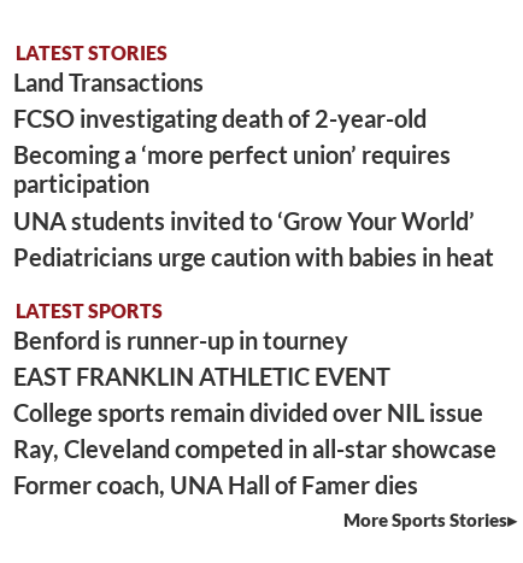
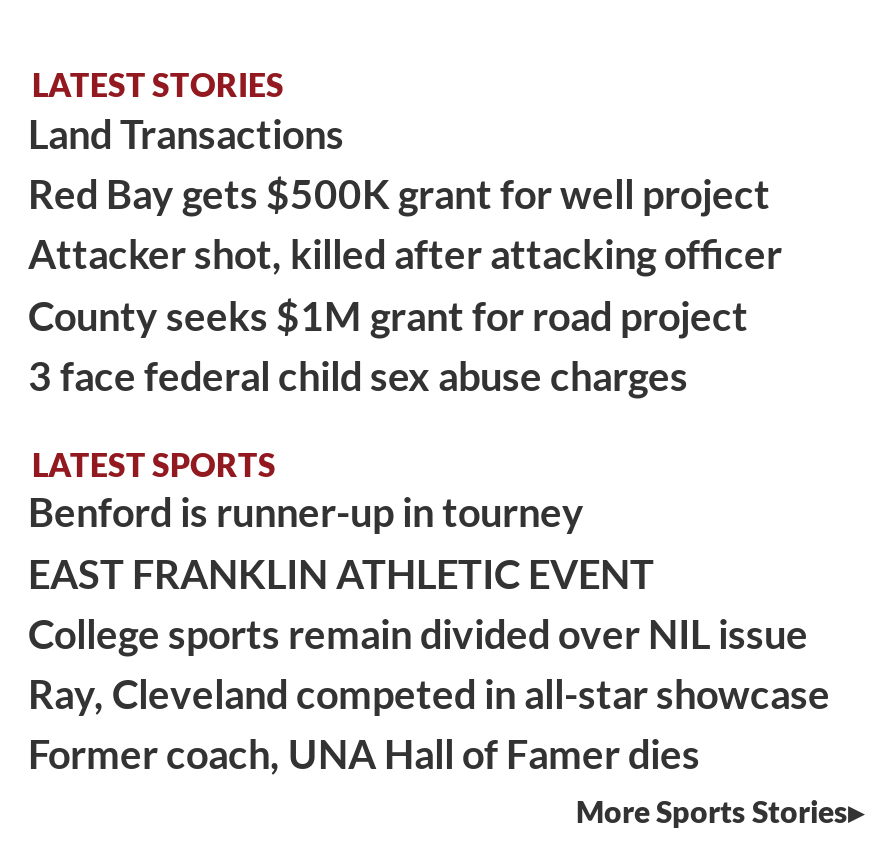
- FCSO investigating death of 2-year-old
- Becoming a ‘more perfect union’ requires
- participation
- UNA students invited to ‘Grow Your World’
- Pediatricians urge caution with babies in heat
+ Red Bay gets $500K grant for well project
+ Attacker shot, killed after attacking officer
+ County seeks $1M grant for road project
+ 3 face federal child sex abuse charges
